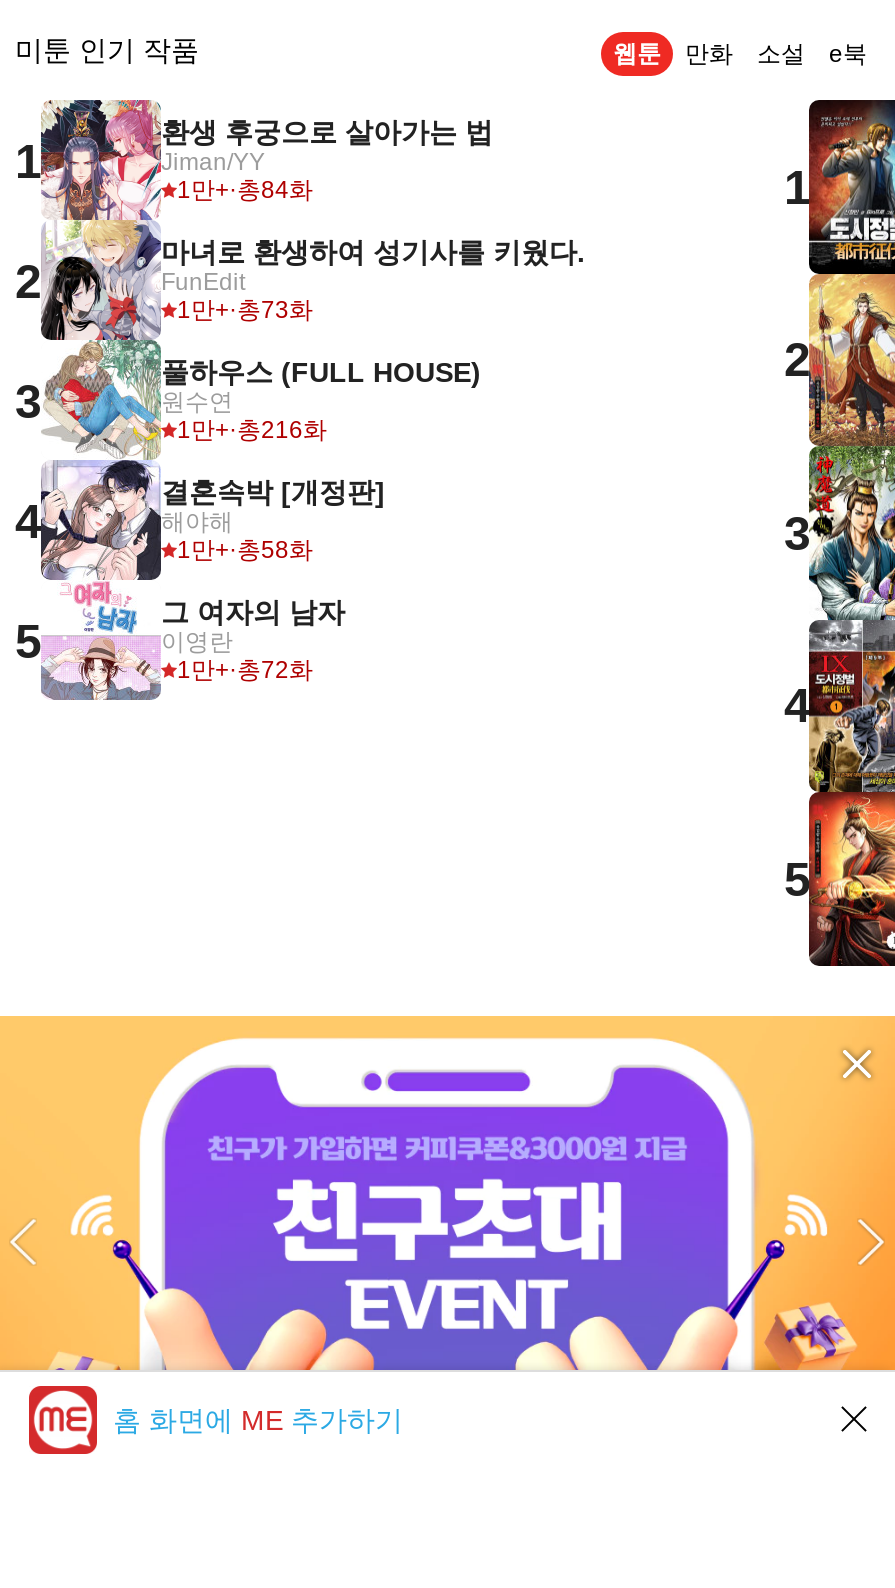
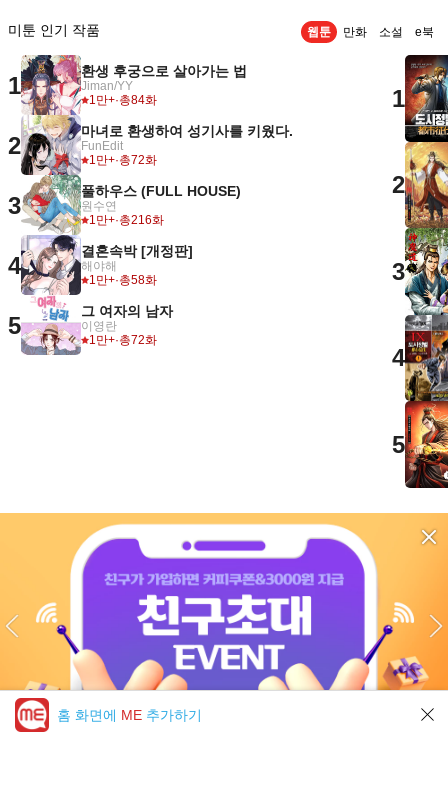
- 1만+ · 총73화
+ 1만+ · 총72화
